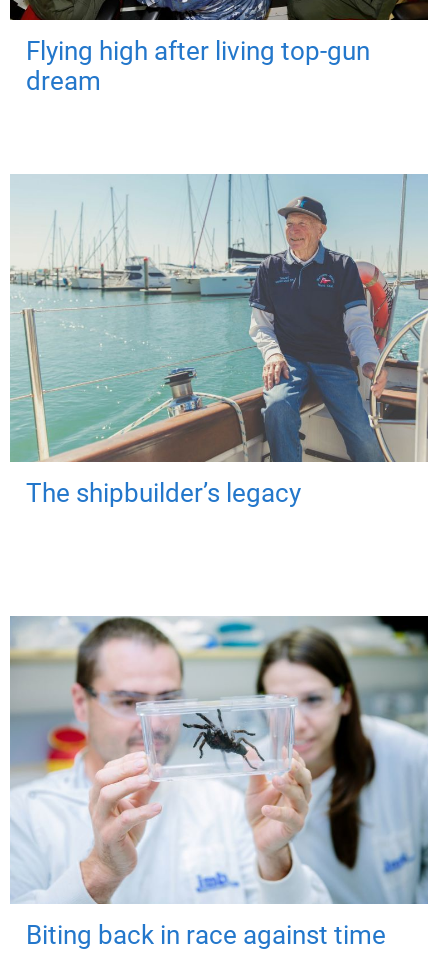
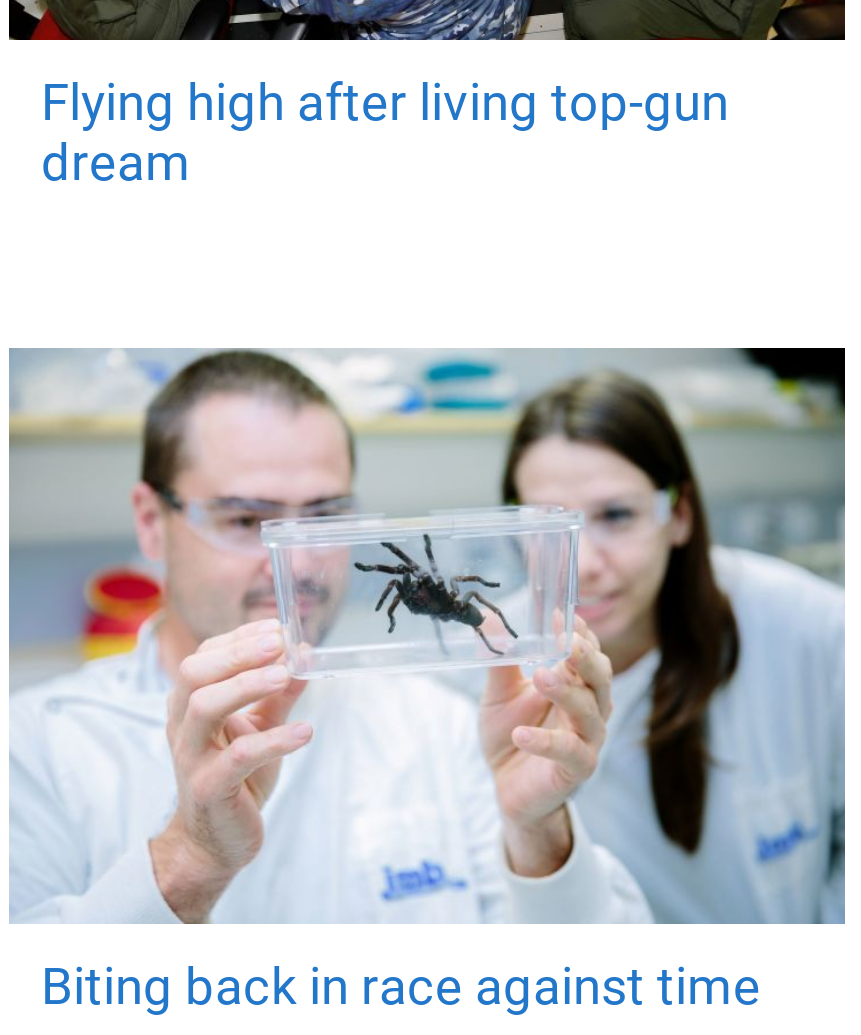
- [image]
- The shipbuilder’s legacy
